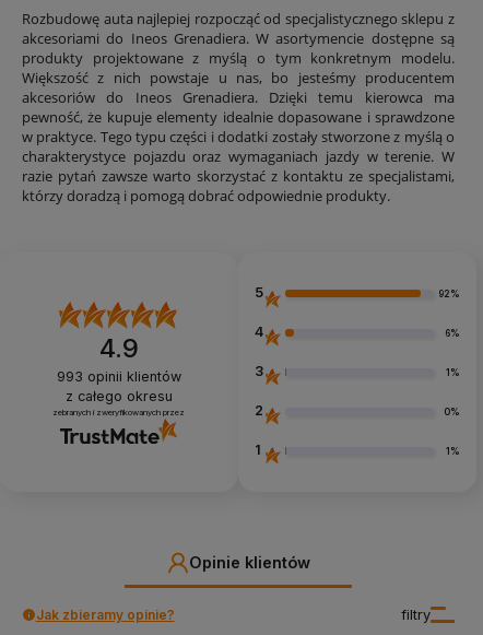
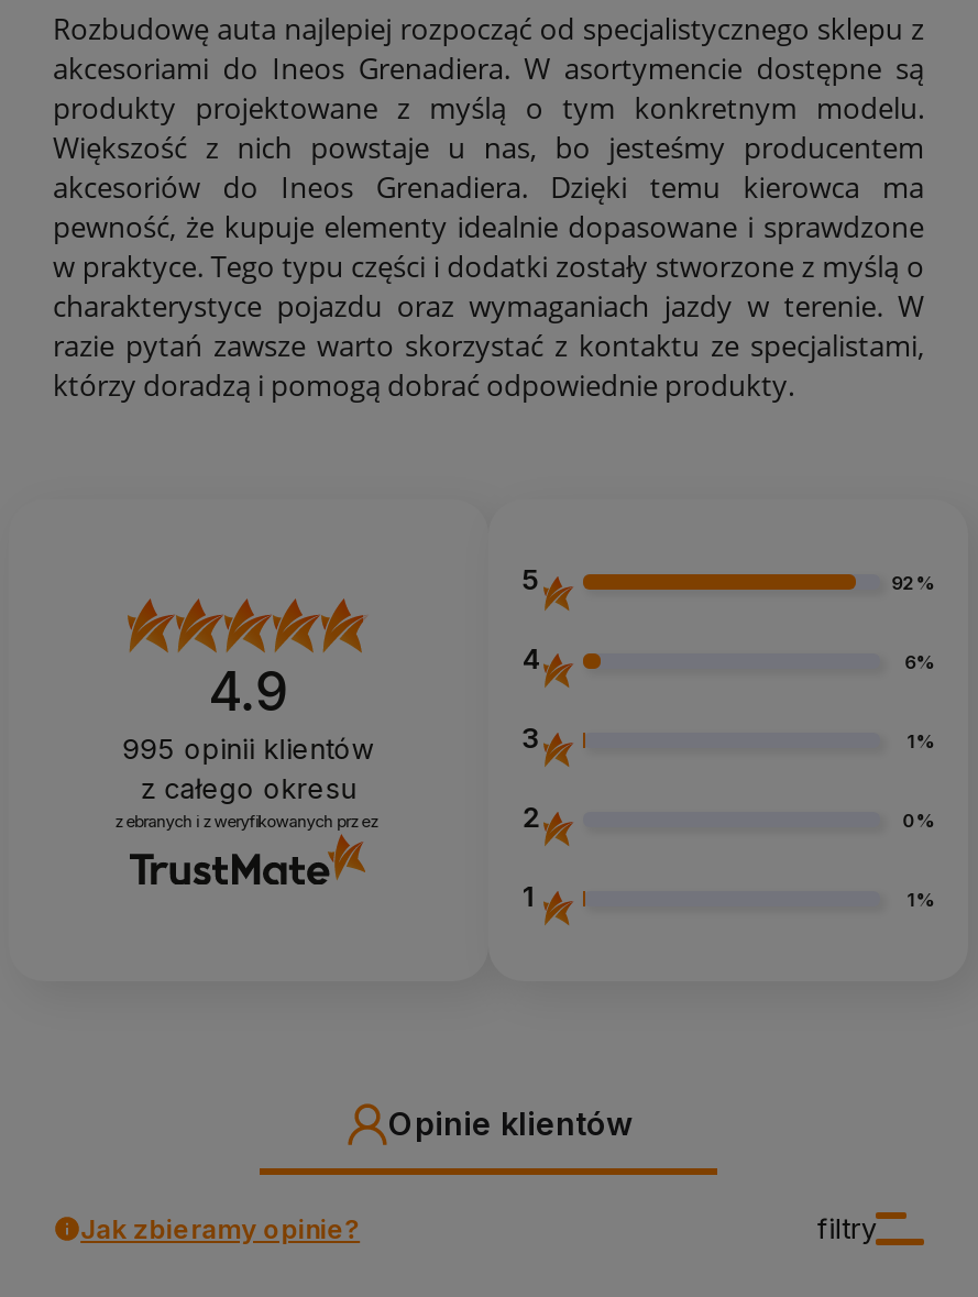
- 993 opinii klientów
+ 995 opinii klientów
